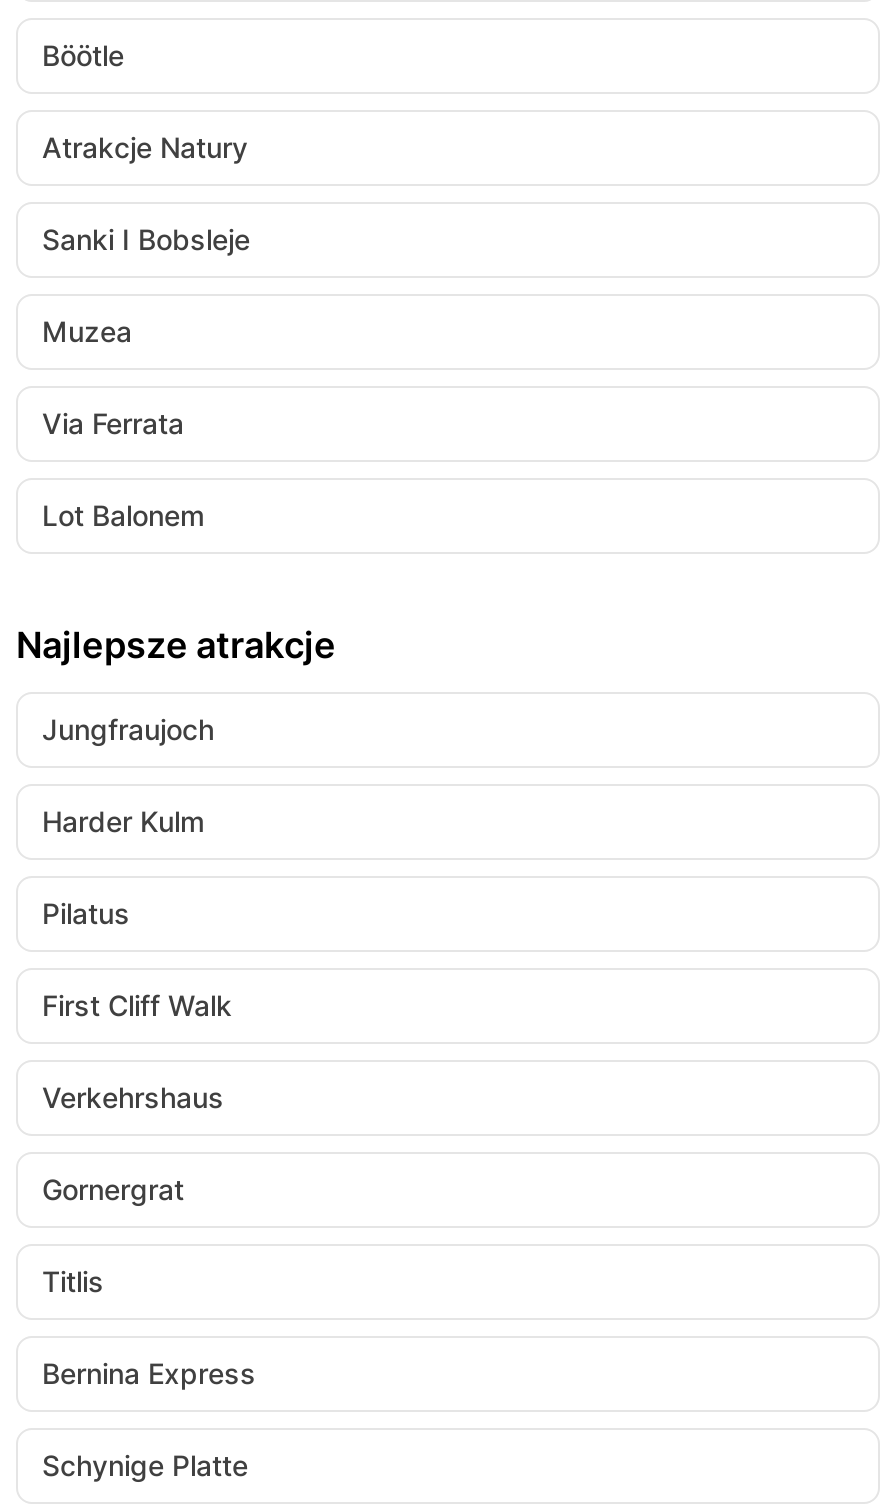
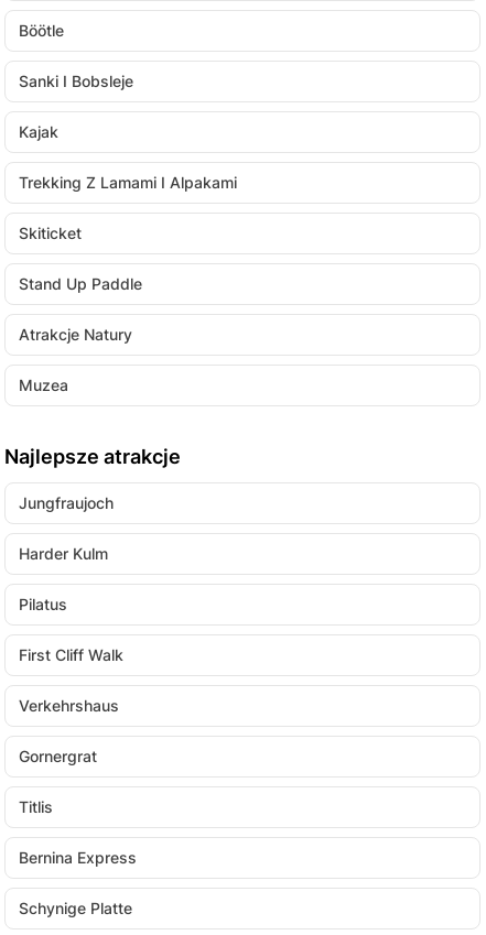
moved down: Atrakcje Natury

moved up: Sanki I Bobsleje

+ Kajak
+ Trekking Z Lamami I Alpakami
+ Skiticket
+ Stand Up Paddle

moved down: Muzea

- Via Ferrata
- Lot Balonem
